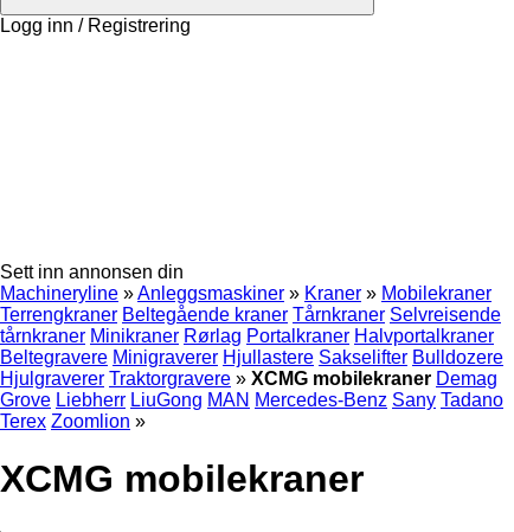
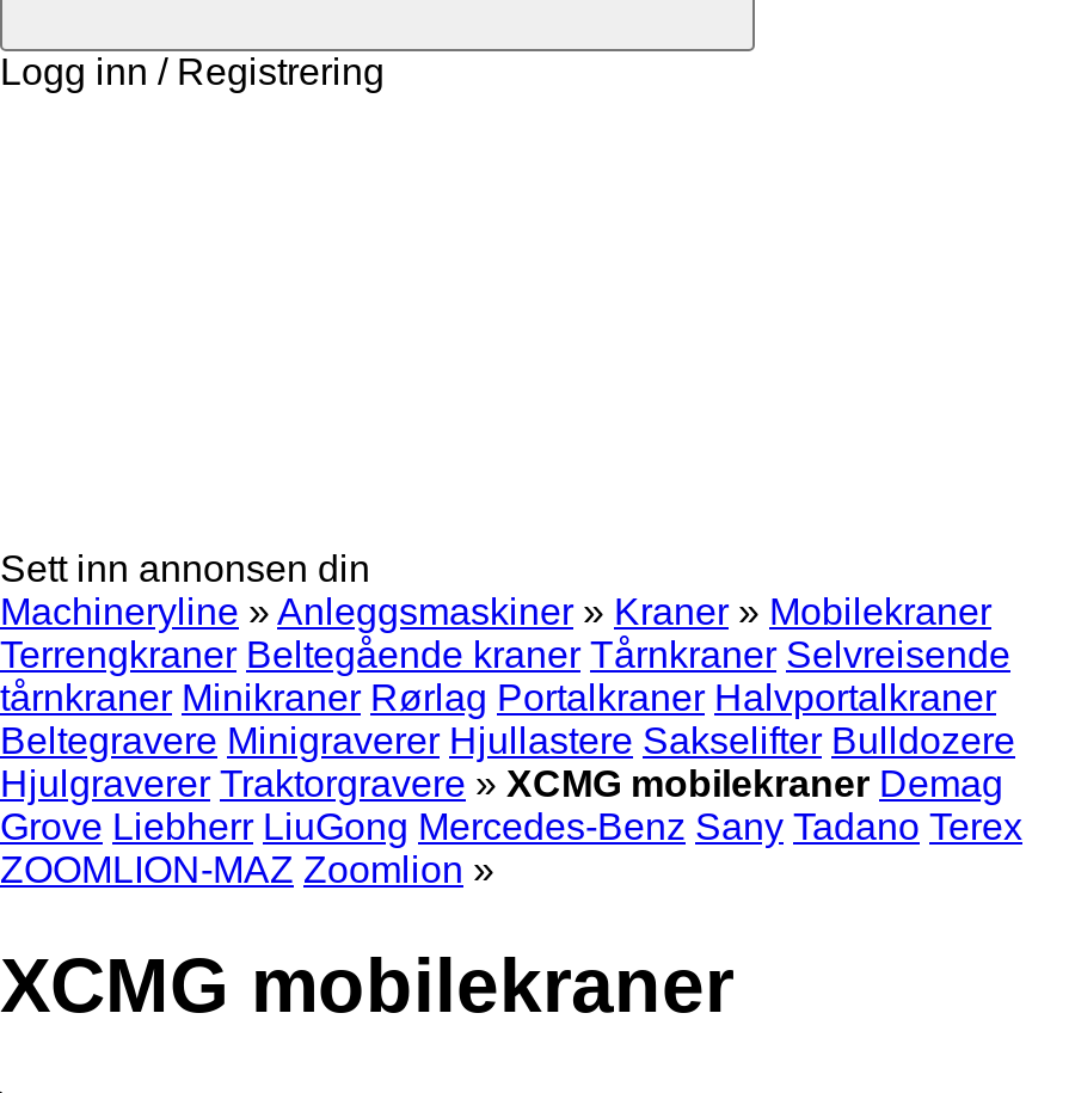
- Grove Liebherr LiuGong MAN Mercedes-Benz Sany Tadano
+ Grove Liebherr LiuGong Mercedes-Benz Sany Tadano Terex

- Terex Zoomlion »
+ ZOOMLION-MAZ Zoomlion »
